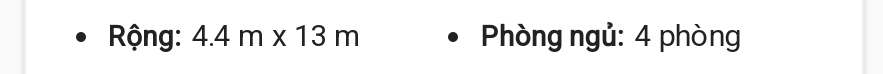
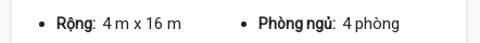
- Rộng: 4.4 m x 13 m
+ Rộng: 4 m x 16 m
